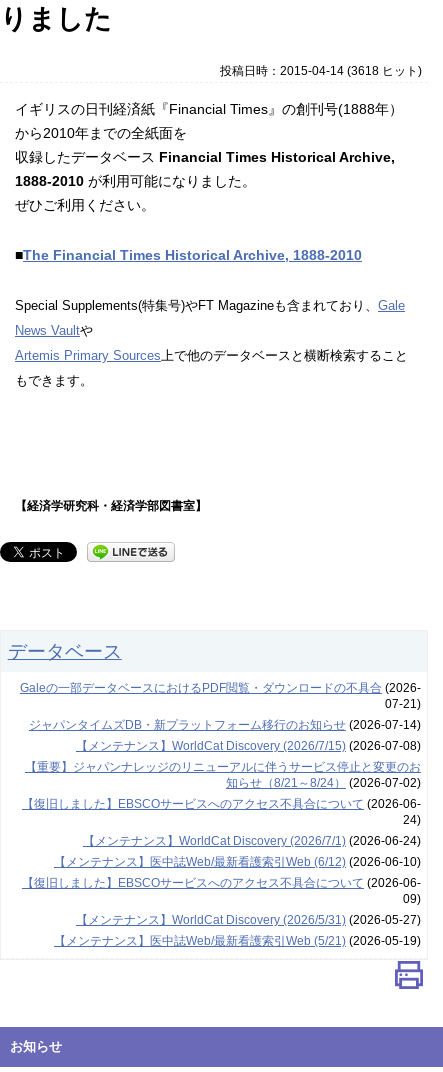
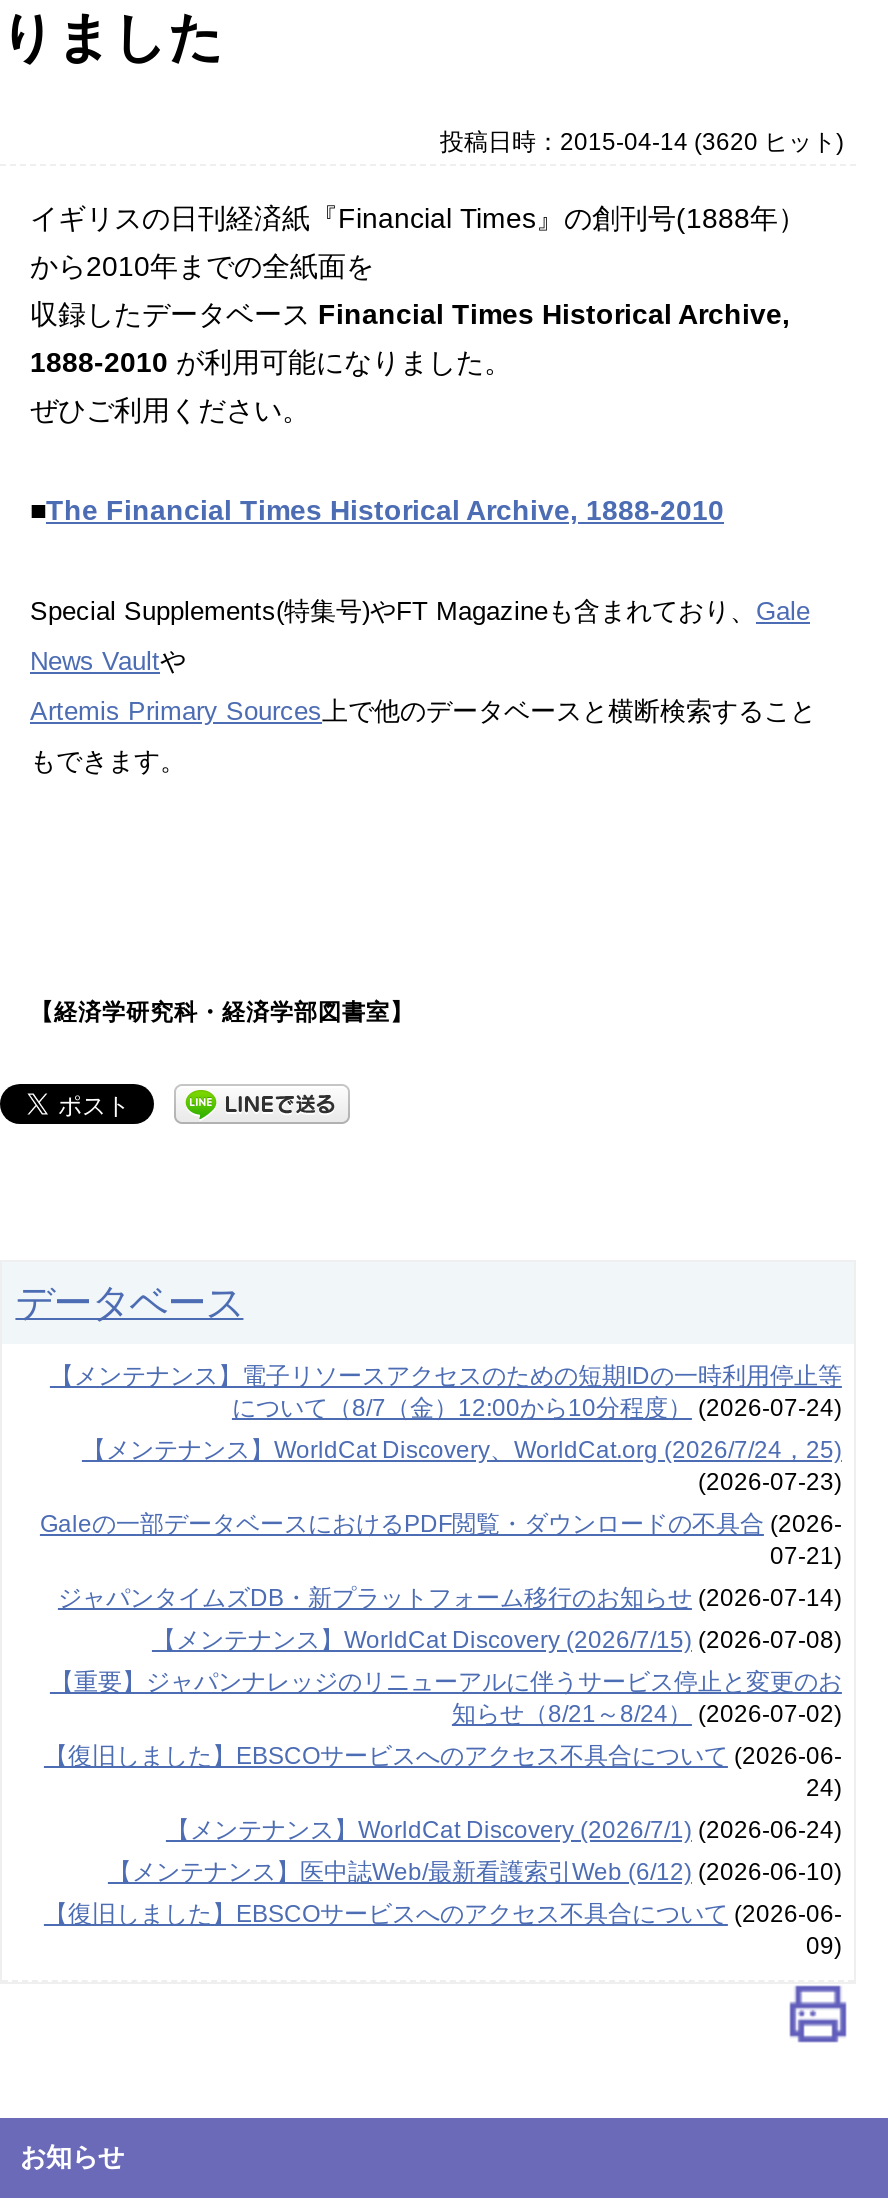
- 投稿日時：2015-04-14 (3618 ヒット)
+ 投稿日時：2015-04-14 (3620 ヒット)

+ 【メンテナンス】電子リソースアクセスのための短期IDの一時利用停止等
+ について（8/7（金）12:00から10分程度）(2026-07-24)
+ 【メンテナンス】WorldCat Discovery、WorldCat.org (2026/7/24，25)
+ (2026-07-23)

moved down: Galeの一部データベースにおけるPDF閲覧・ダウンロードの不具合(2026- | 07-21) | ジャパンタイムズDB・新プラットフォーム移行のお知らせ(2026-07-14) | ... | 【復旧しました】EBSCOサービスへのアクセス不具合について(2026-06- | 09)

- 【メンテナンス】WorldCat Discovery (2026/5/31) (2026-05-27)
- 【メンテナンス】医中誌Web/最新看護索引Web (5/21) (2026-05-19)
